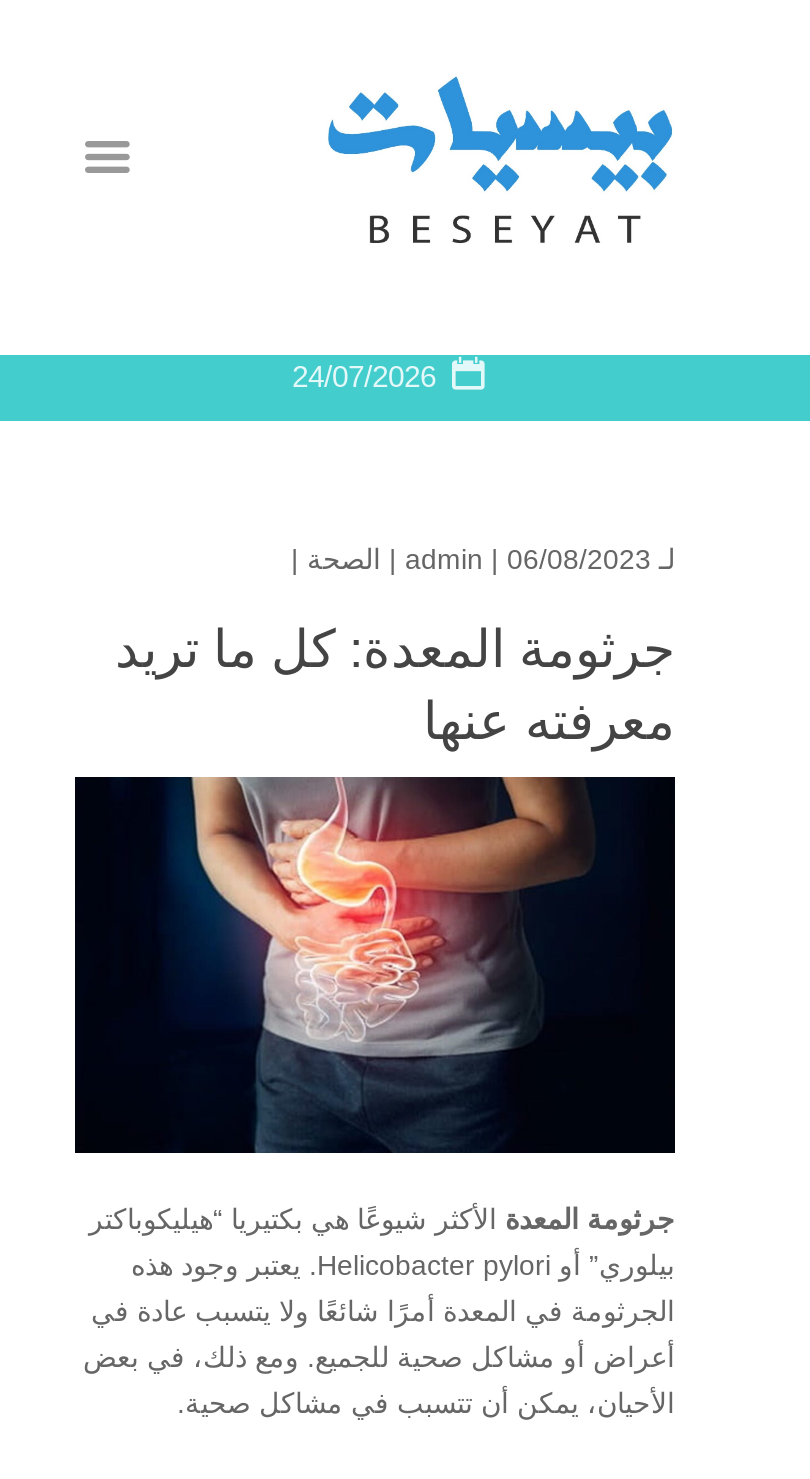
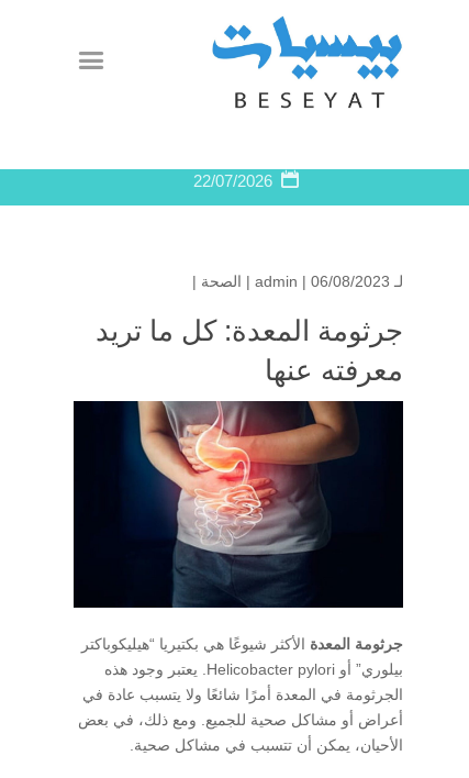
- 24/07/2026
+ 22/07/2026
